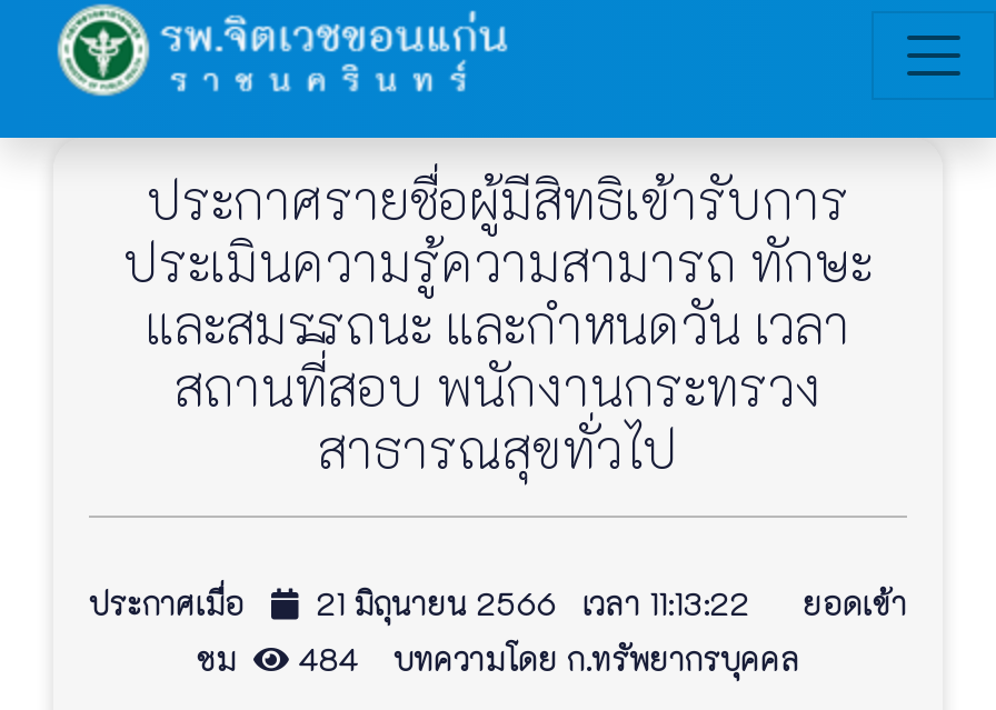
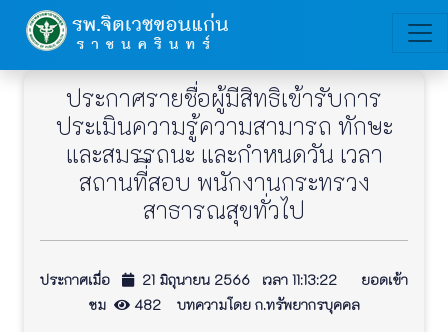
- 484 บทความโดย ก.ทรัพยากรบุคคล
+ 482 บทความโดย ก.ทรัพยากรบุคคล
